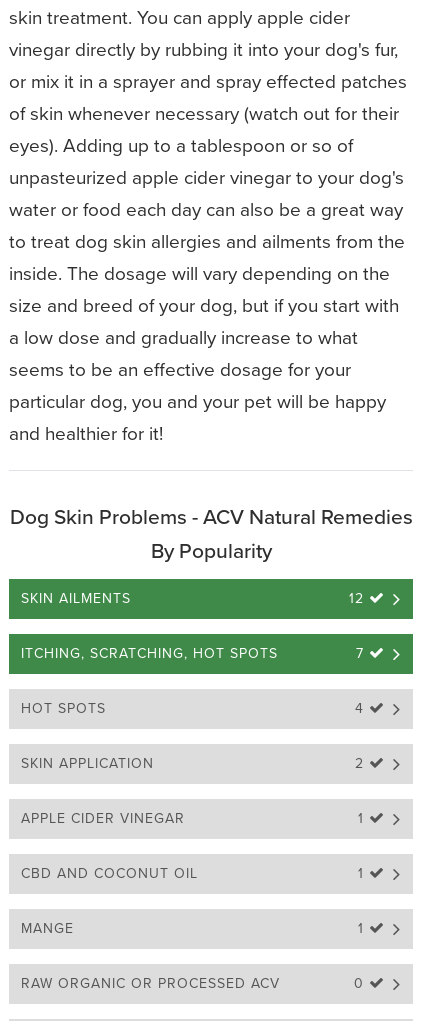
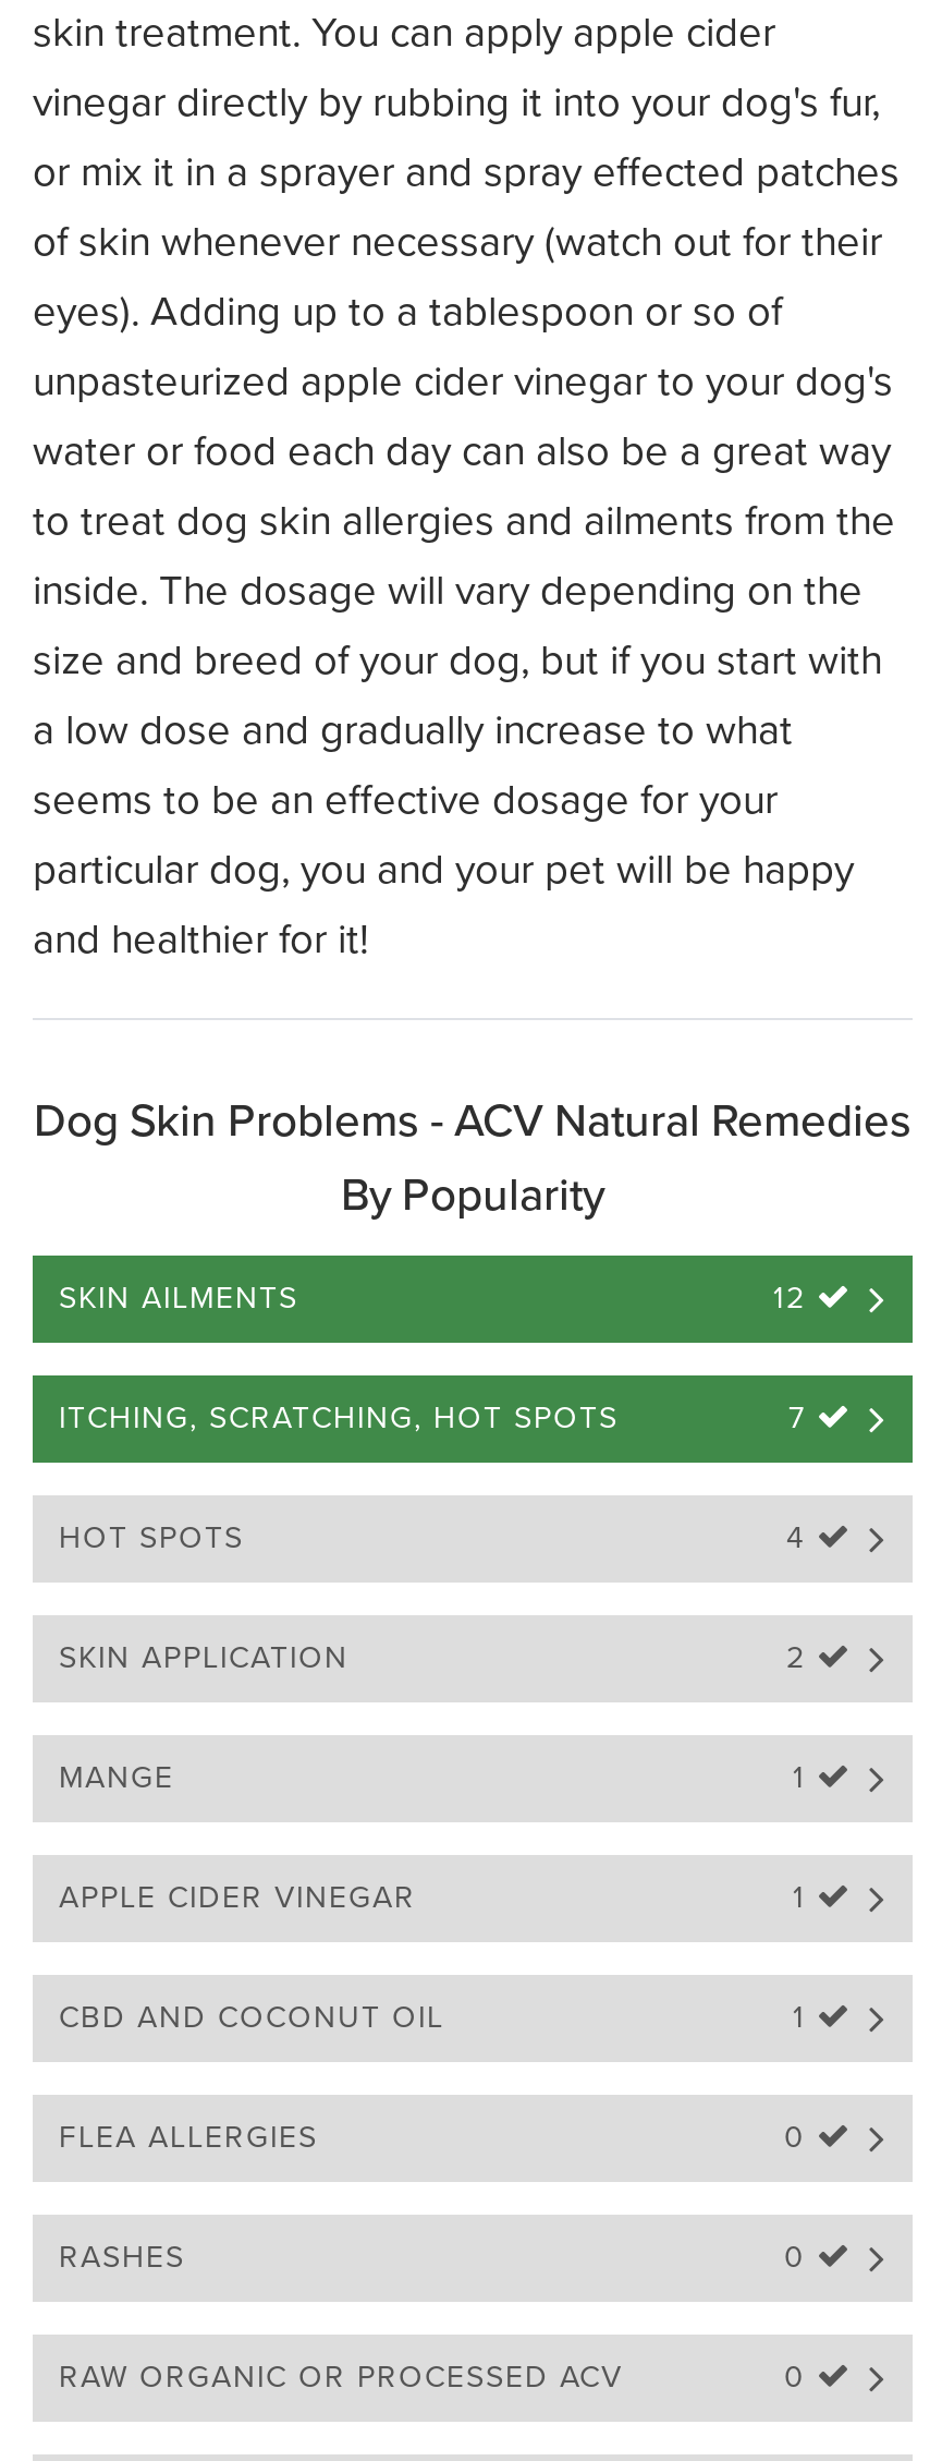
+ MANGE
+ 1

- MANGE
- 1
+ FLEA ALLERGIES
+ 0
+ RASHES
+ 0
